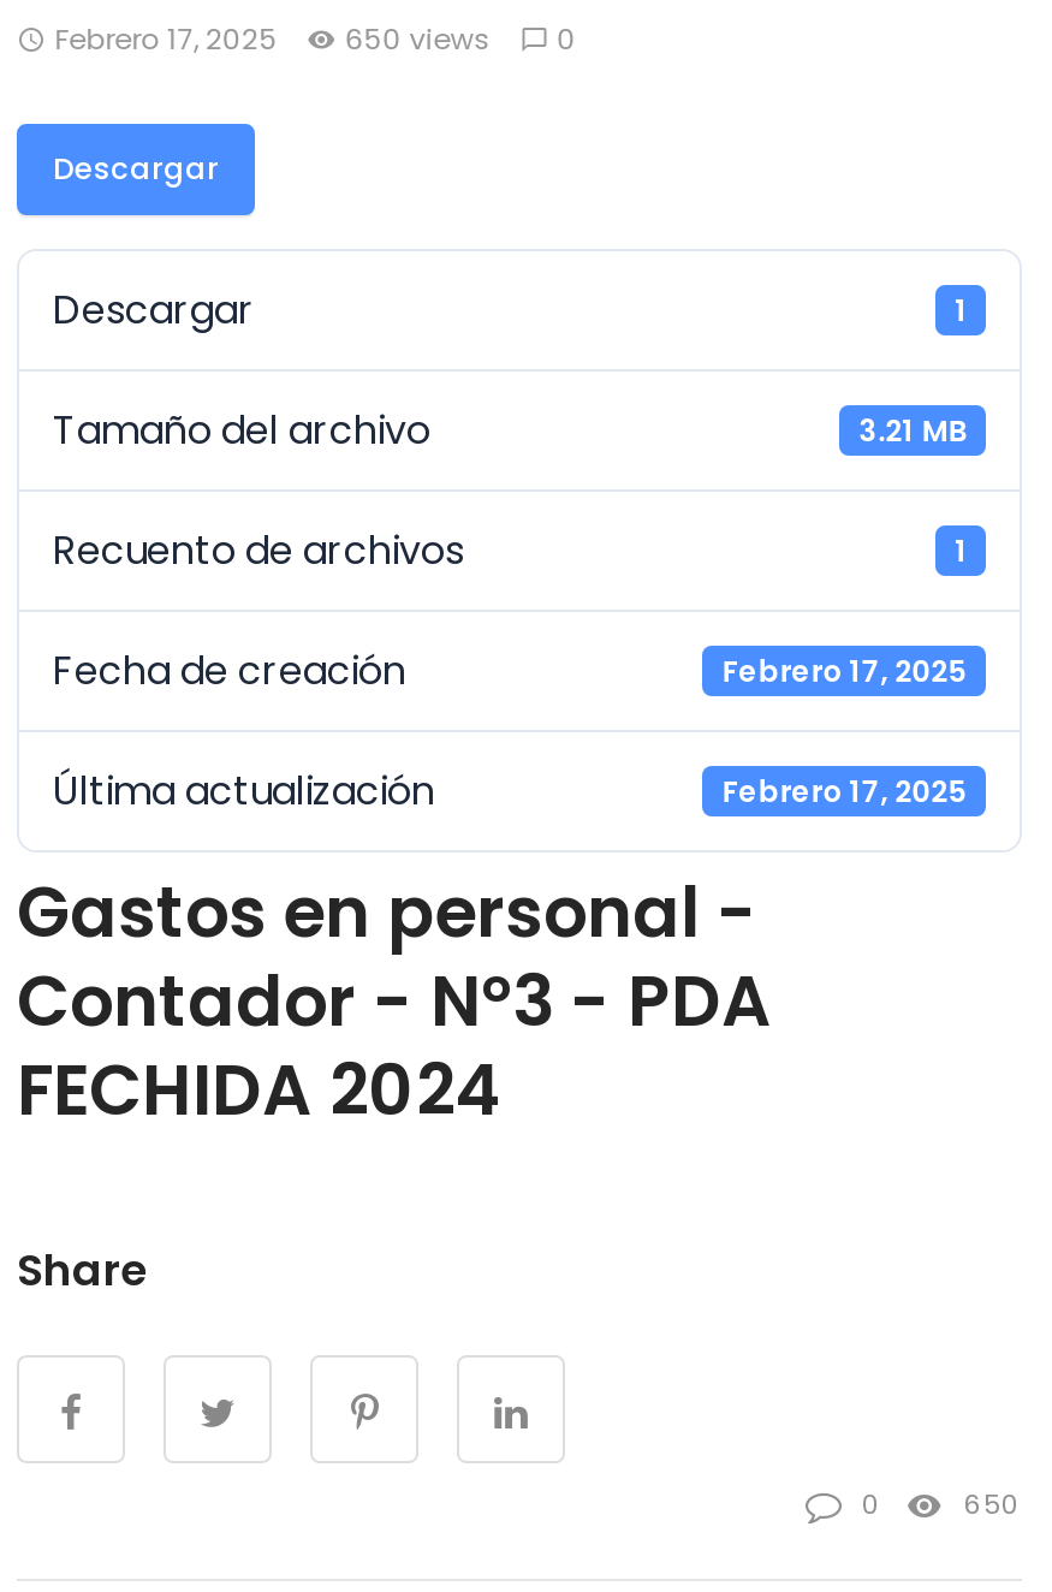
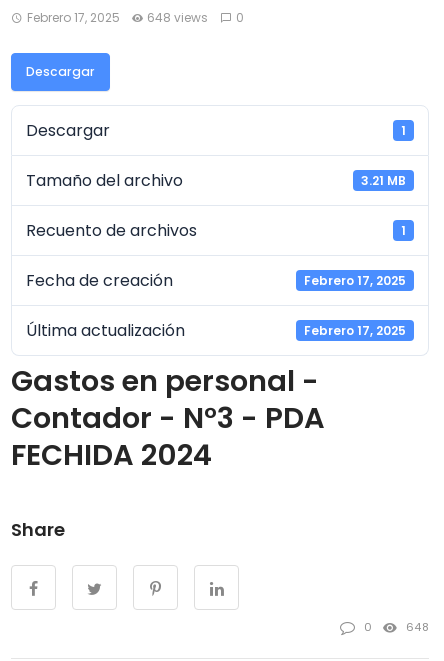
- Febrero 17, 2025 650 views 0
+ Febrero 17, 2025 648 views 0

- 650
+ 648
